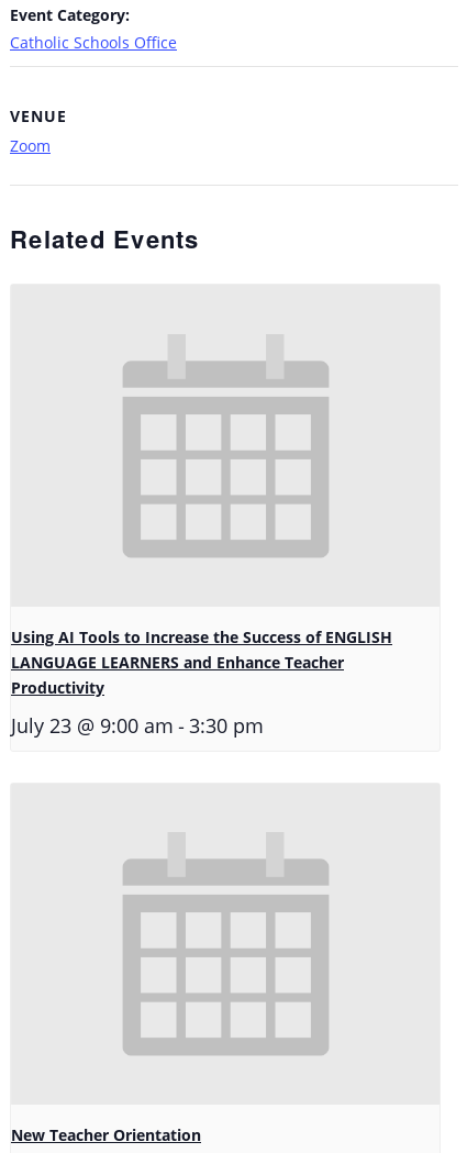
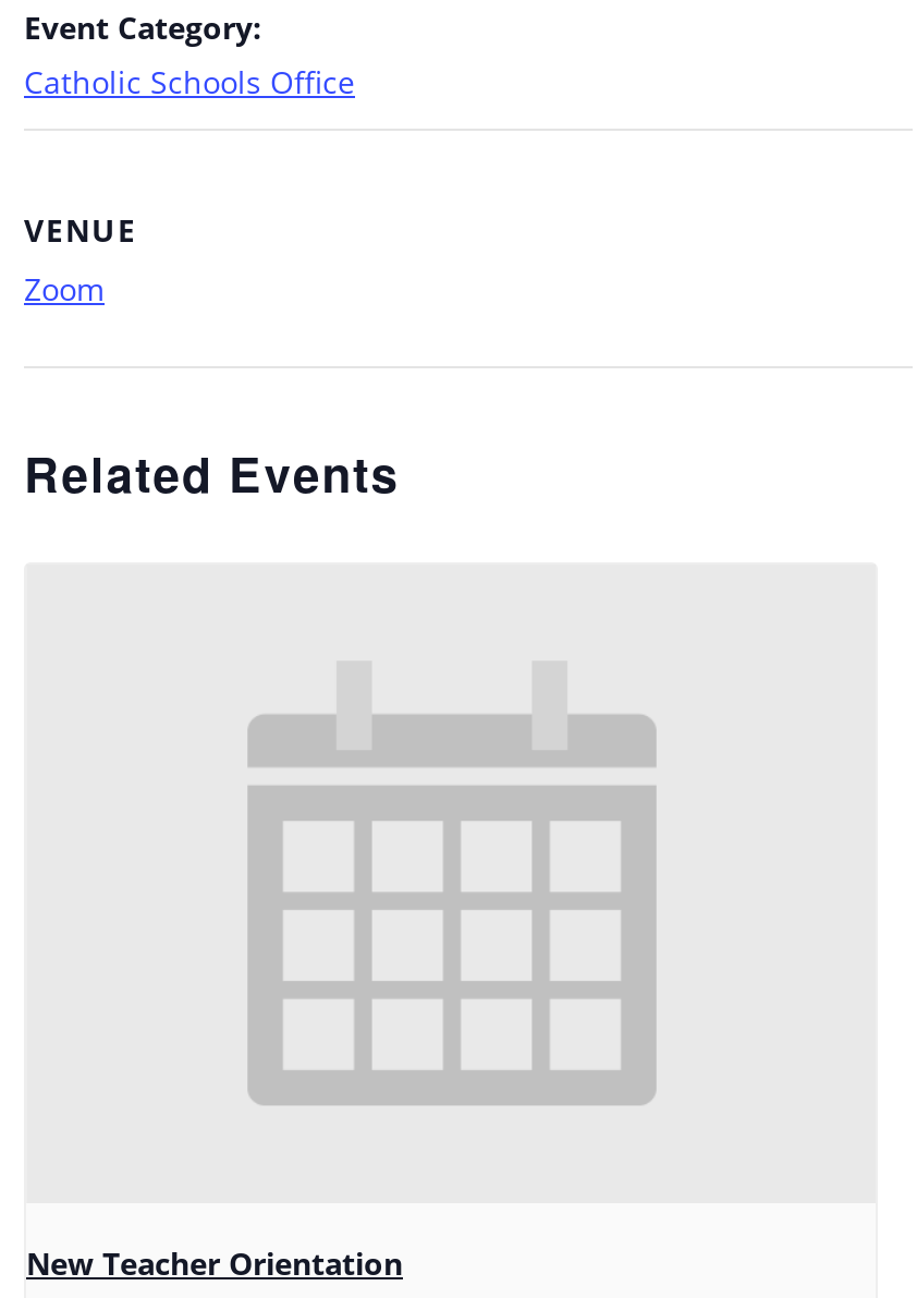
- Using AI Tools to Increase the Success of ENGLISH
- LANGUAGE LEARNERS and Enhance Teacher
- Productivity
- July 23 @ 9:00 am - 3:30 pm
